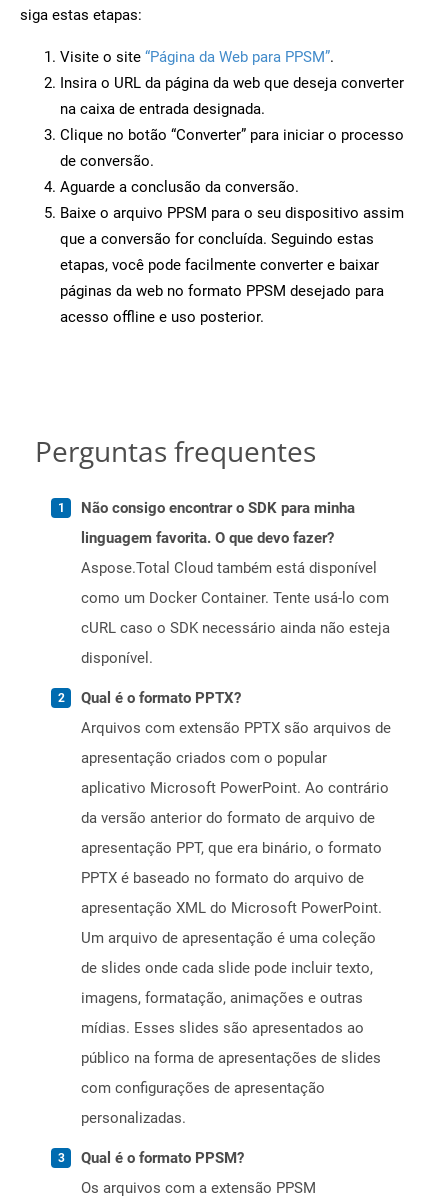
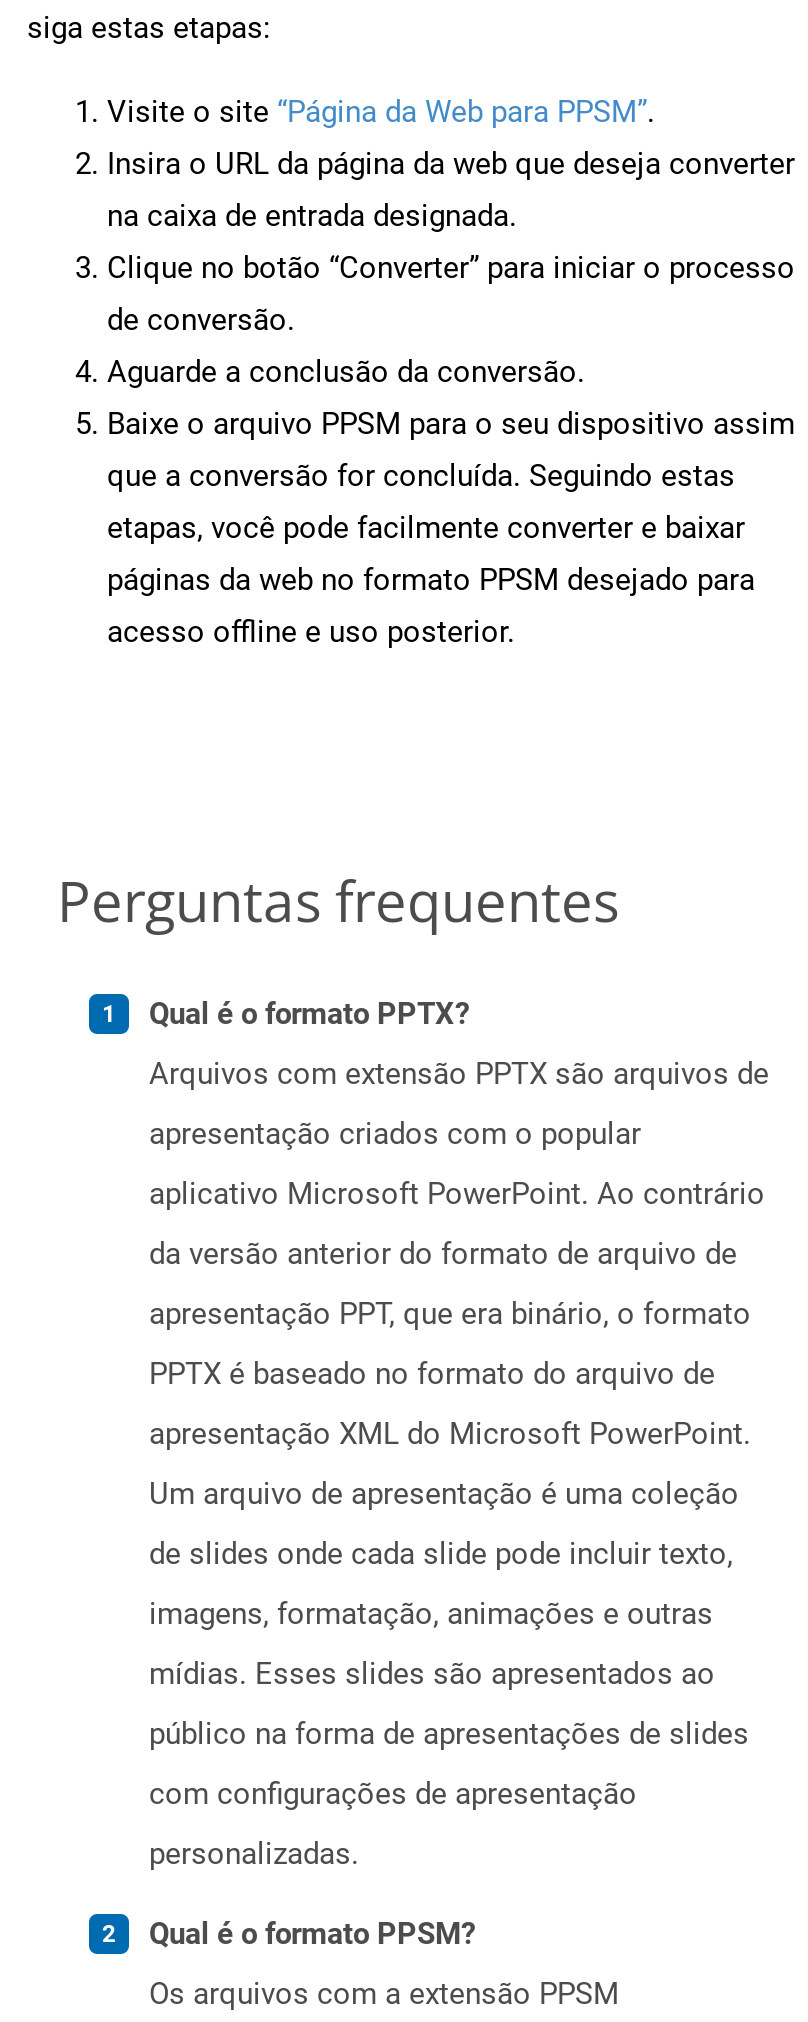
- Não consigo encontrar o SDK para minha
- linguagem favorita. O que devo fazer?
- Aspose.Total Cloud também está disponível
- como um Docker Container. Tente usá-lo com
- cURL caso o SDK necessário ainda não esteja
- disponível.
